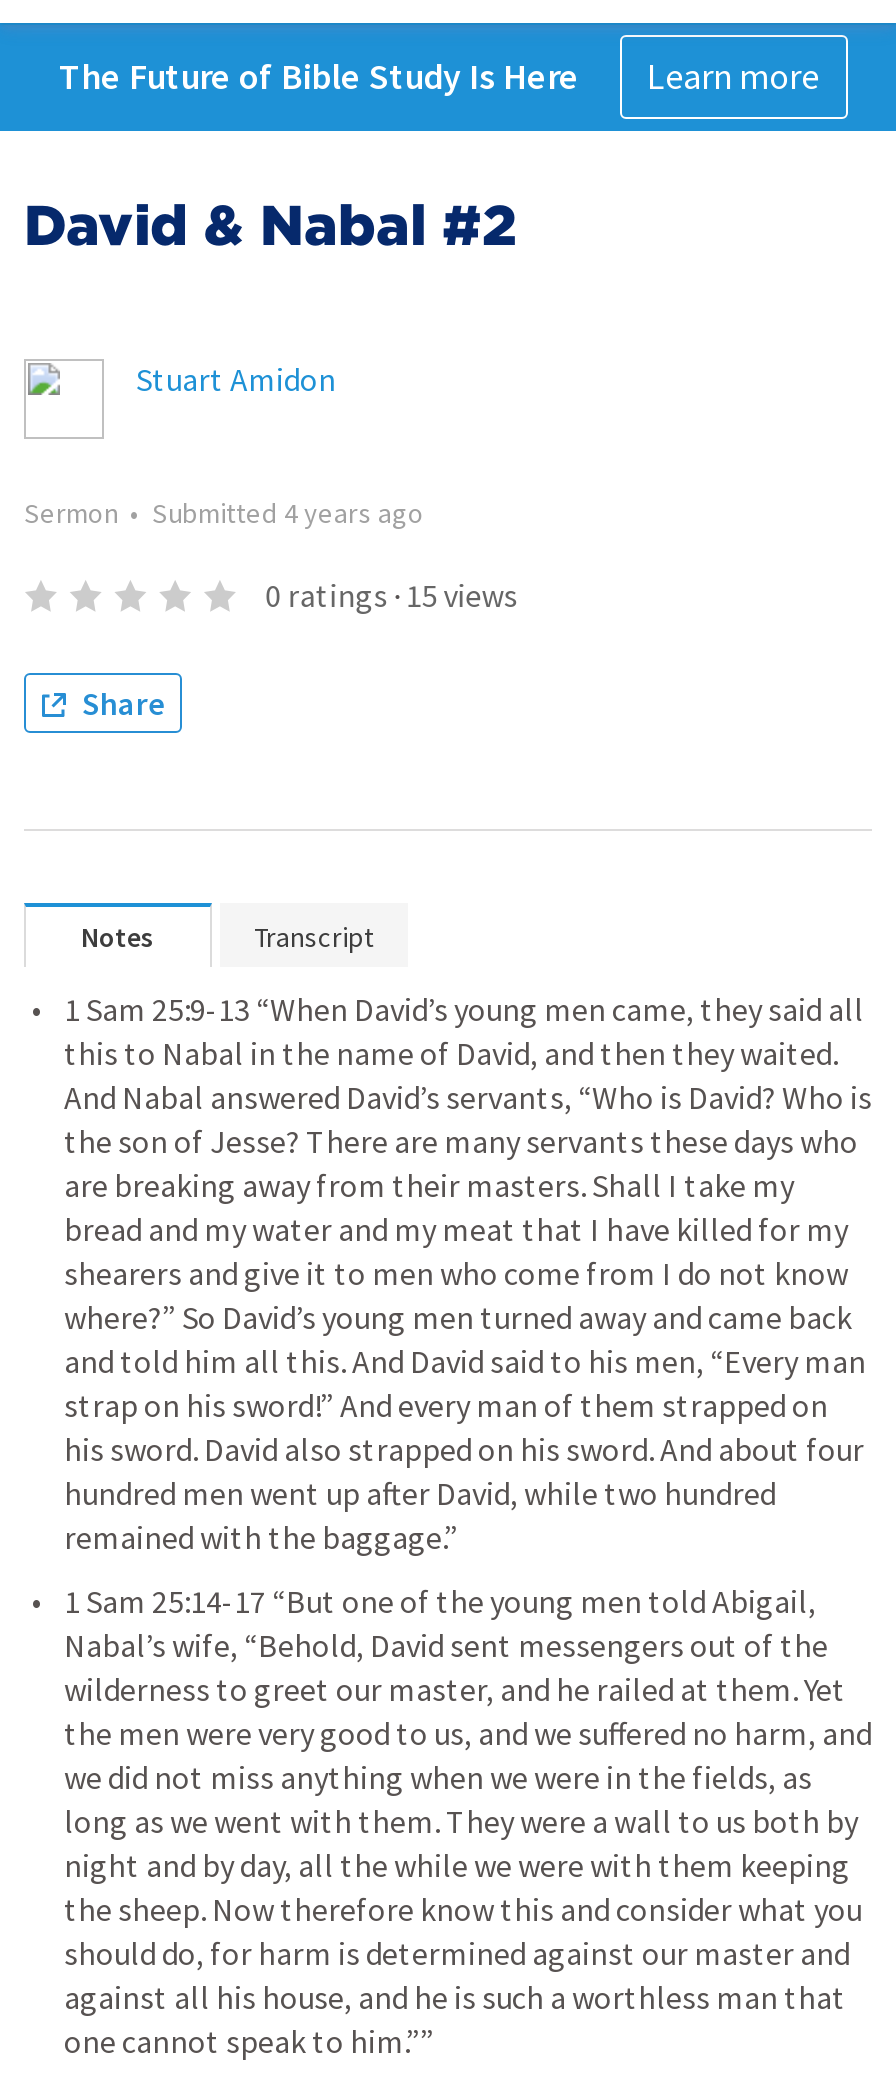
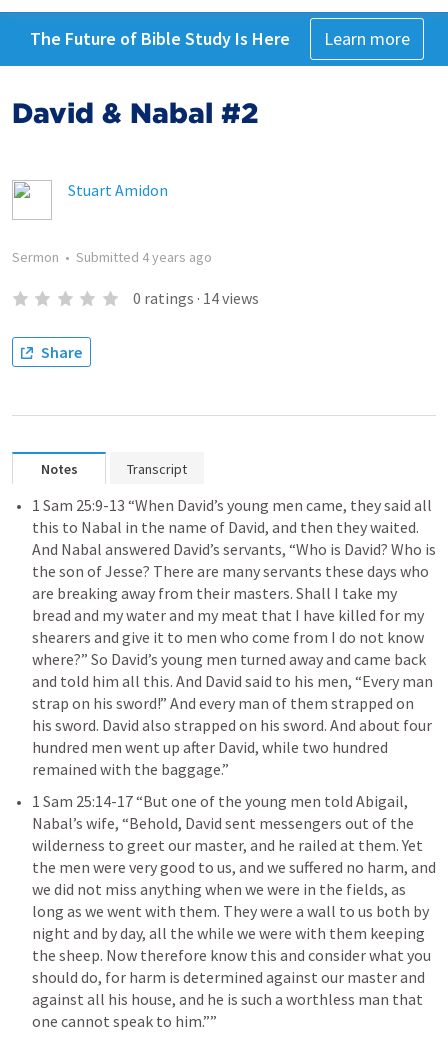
- 0 ratings · 15 views
+ 0 ratings · 14 views
